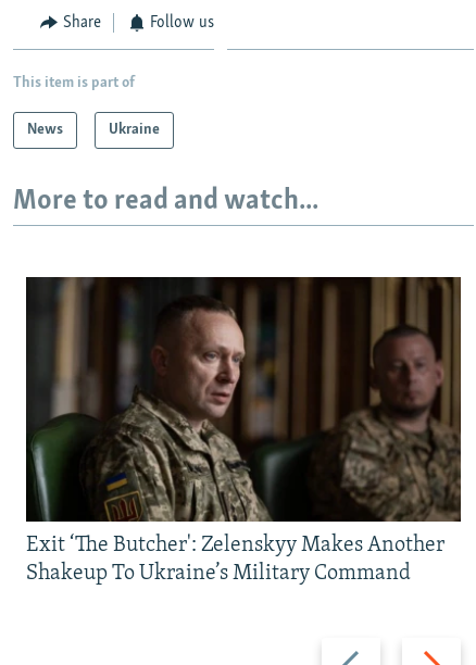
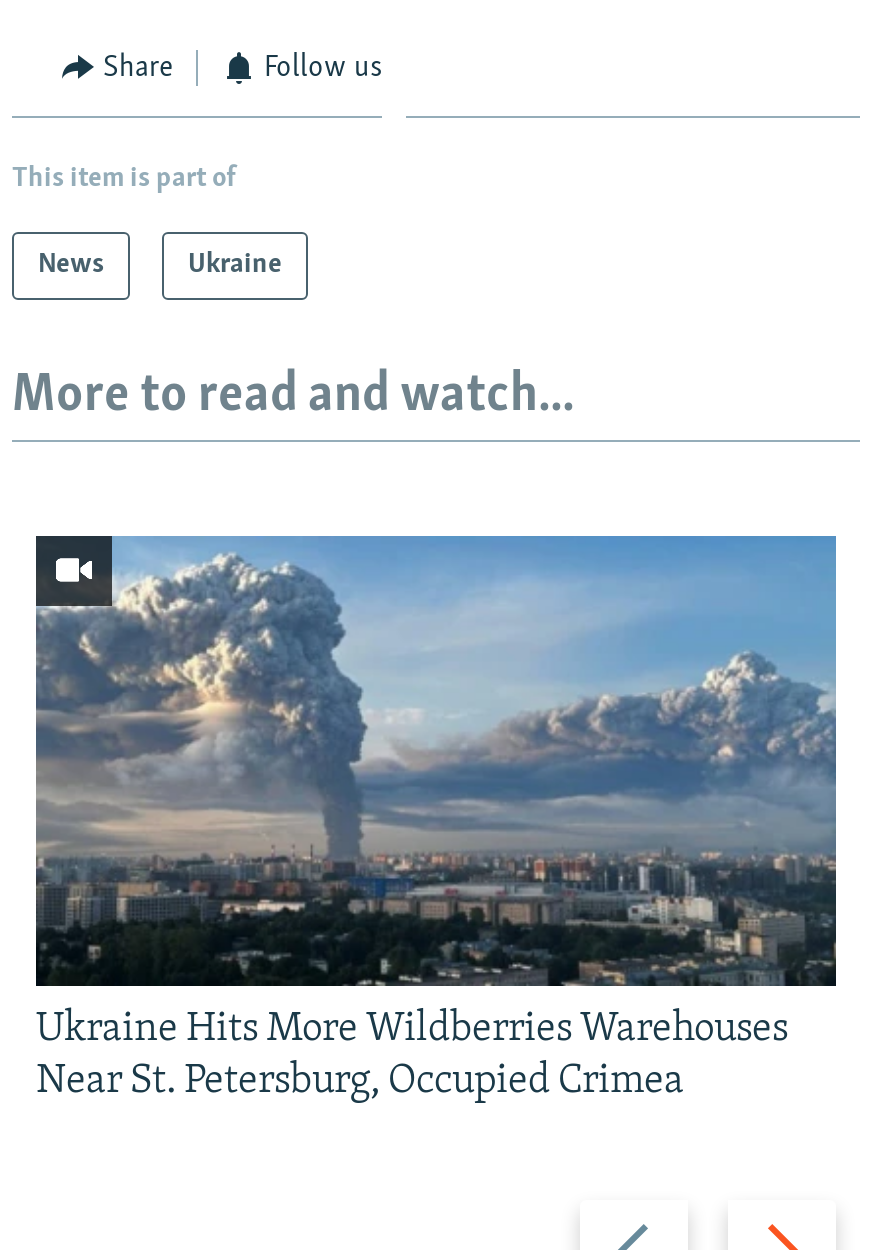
- [image]
- Exit ‘The Butcher': Zelenskyy Makes Another
- Shakeup To Ukraine’s Military Command
+ [image]
+ Ukraine Hits More Wildberries Warehouses
+ Near St. Petersburg, Occupied Crimea
